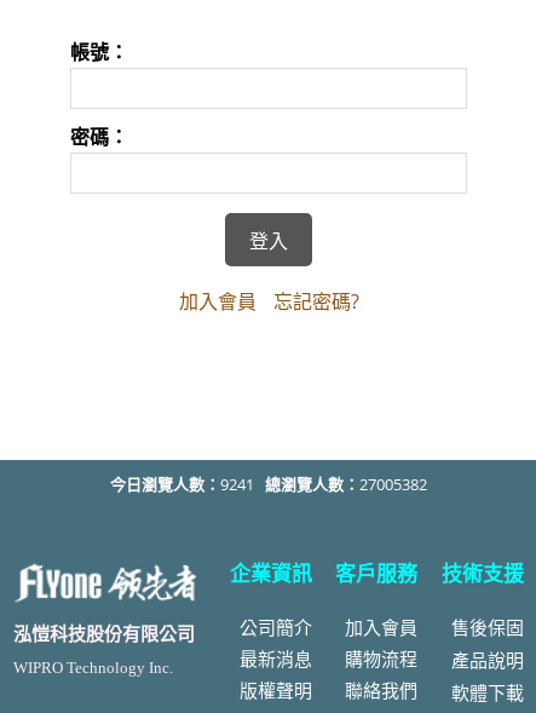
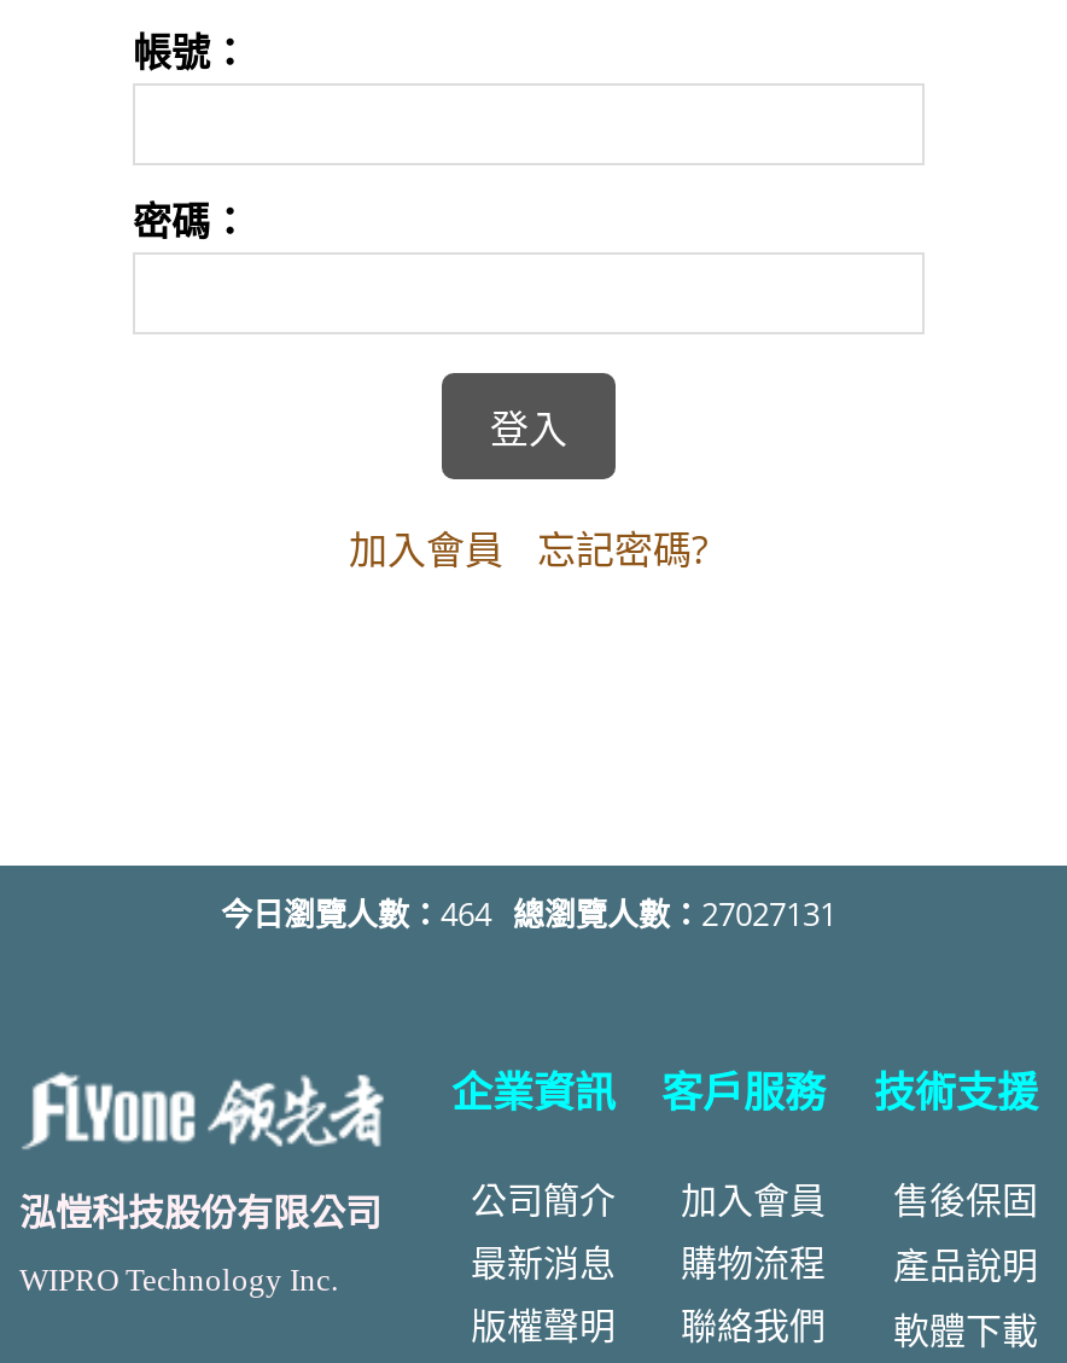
- 今日瀏覽人數：9241總瀏覽人數：27005382
+ 今日瀏覽人數：464總瀏覽人數：27027131
